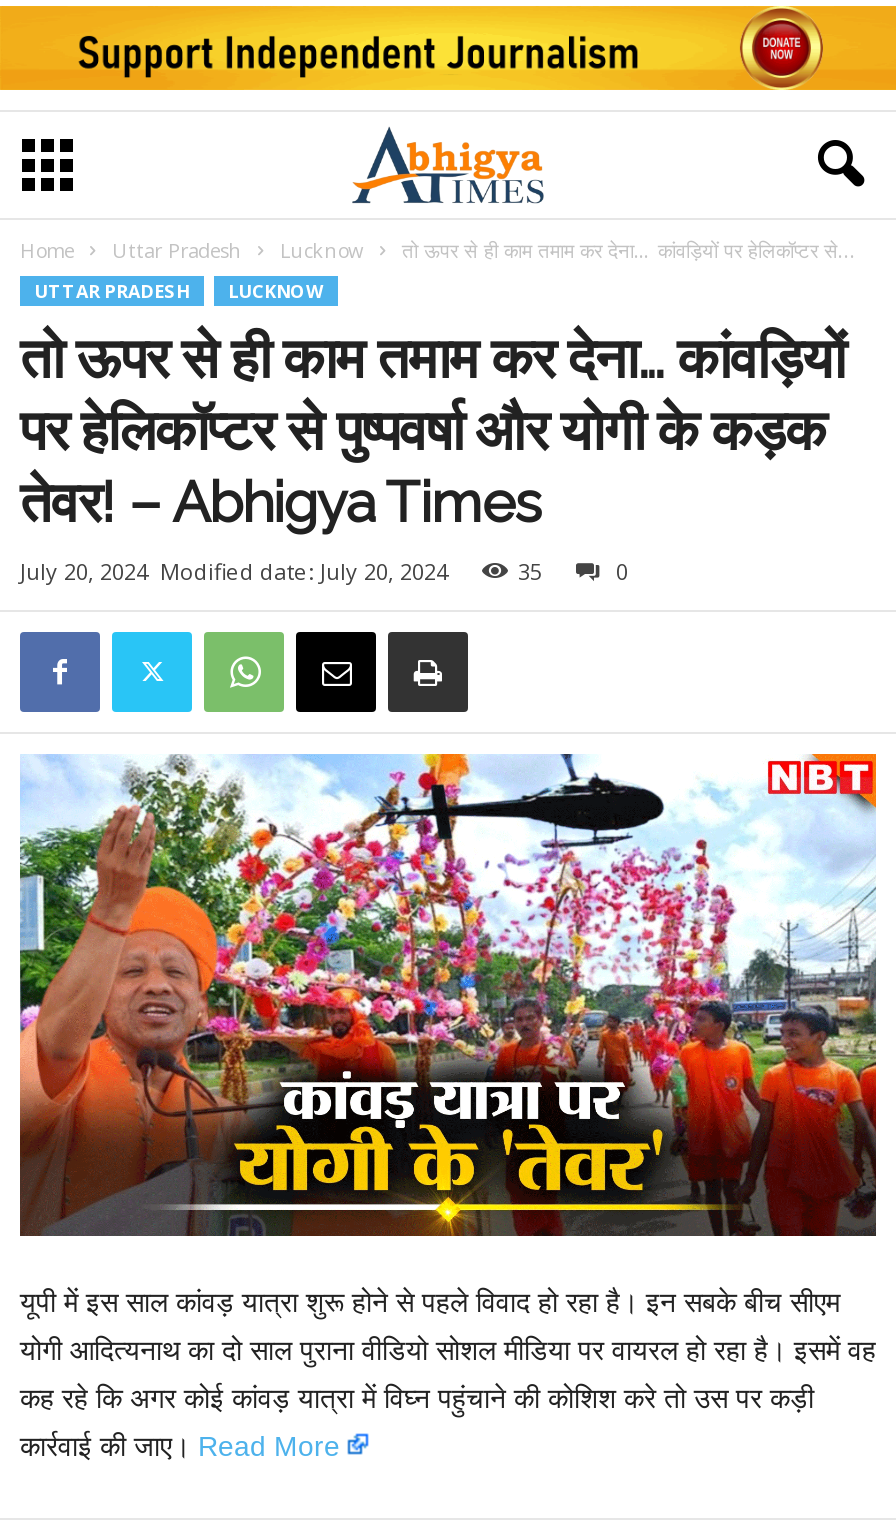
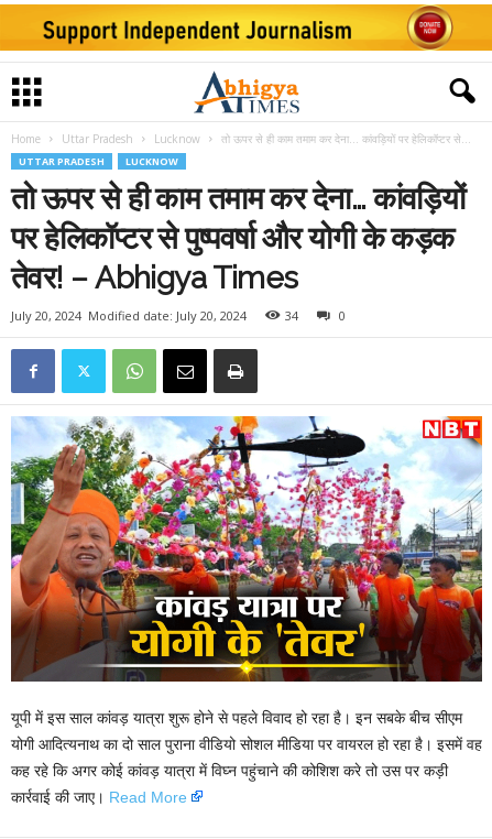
- 35
+ 34
